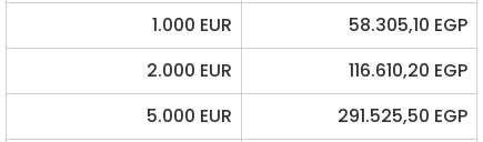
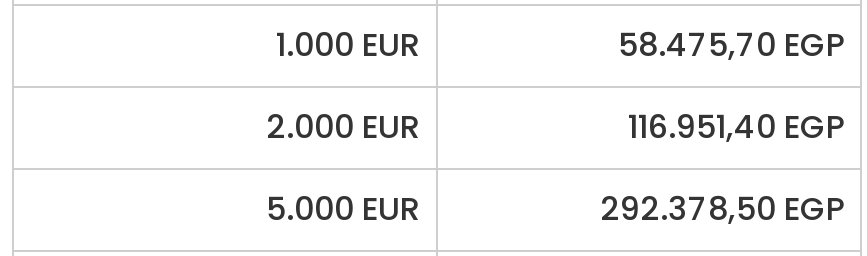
- 58.305,10 EGP
+ 58.475,70 EGP

- 116.610,20 EGP
+ 116.951,40 EGP

- 291.525,50 EGP
+ 292.378,50 EGP
